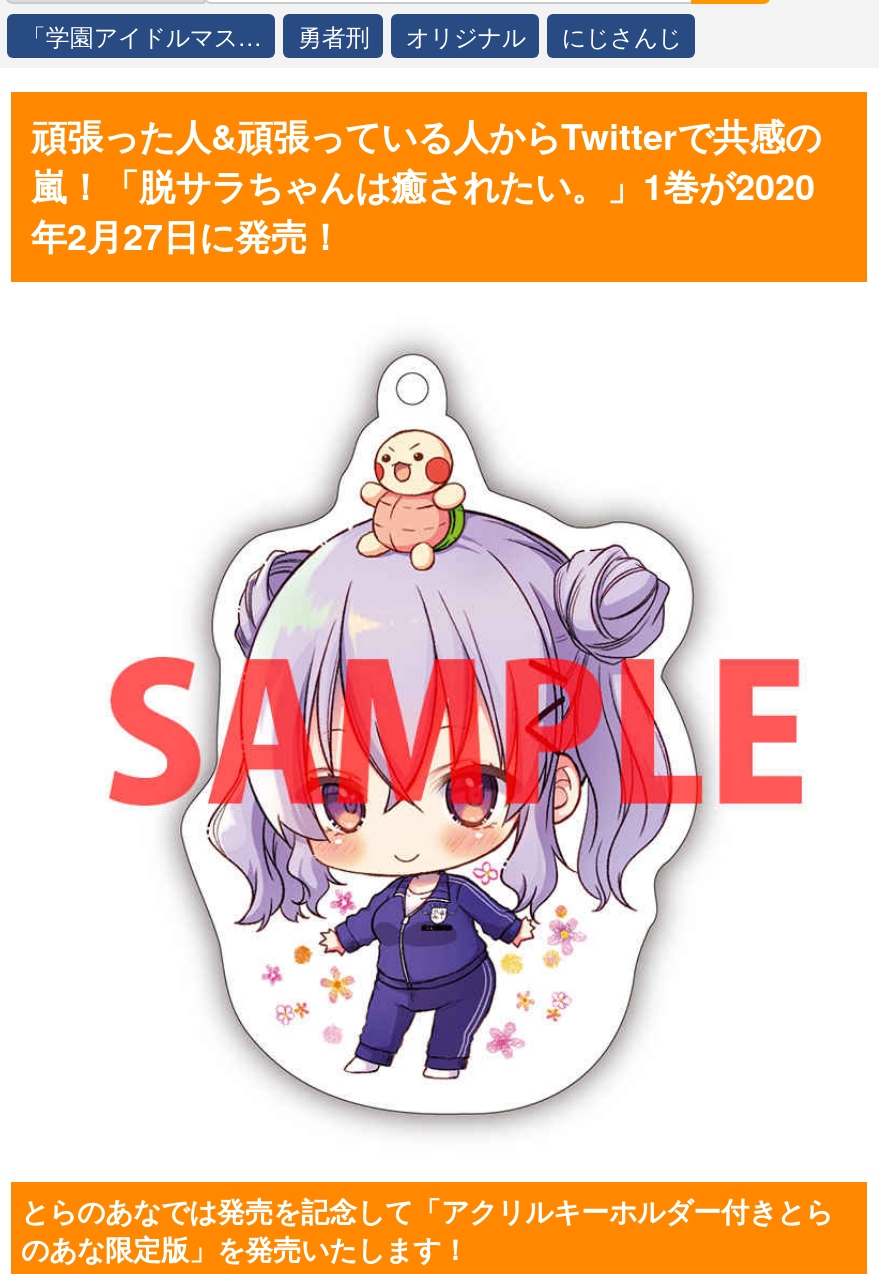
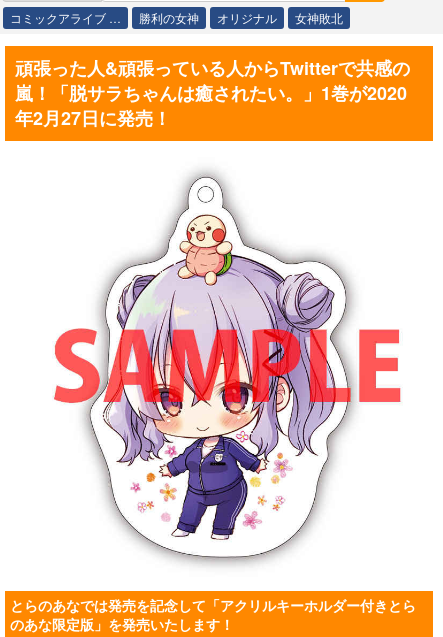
- 「学園アイドルマス…
- 勇者刑
+ コミックアライブ …
+ 勝利の女神

- にじさんじ
+ 女神敗北
